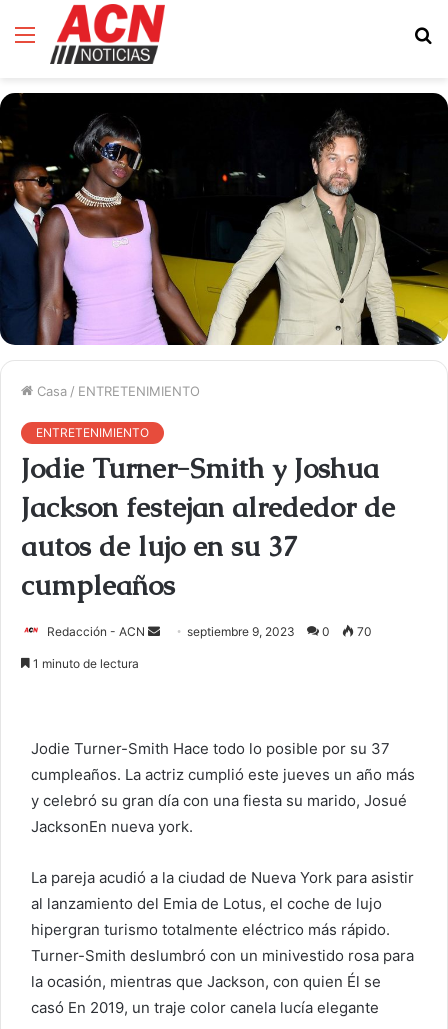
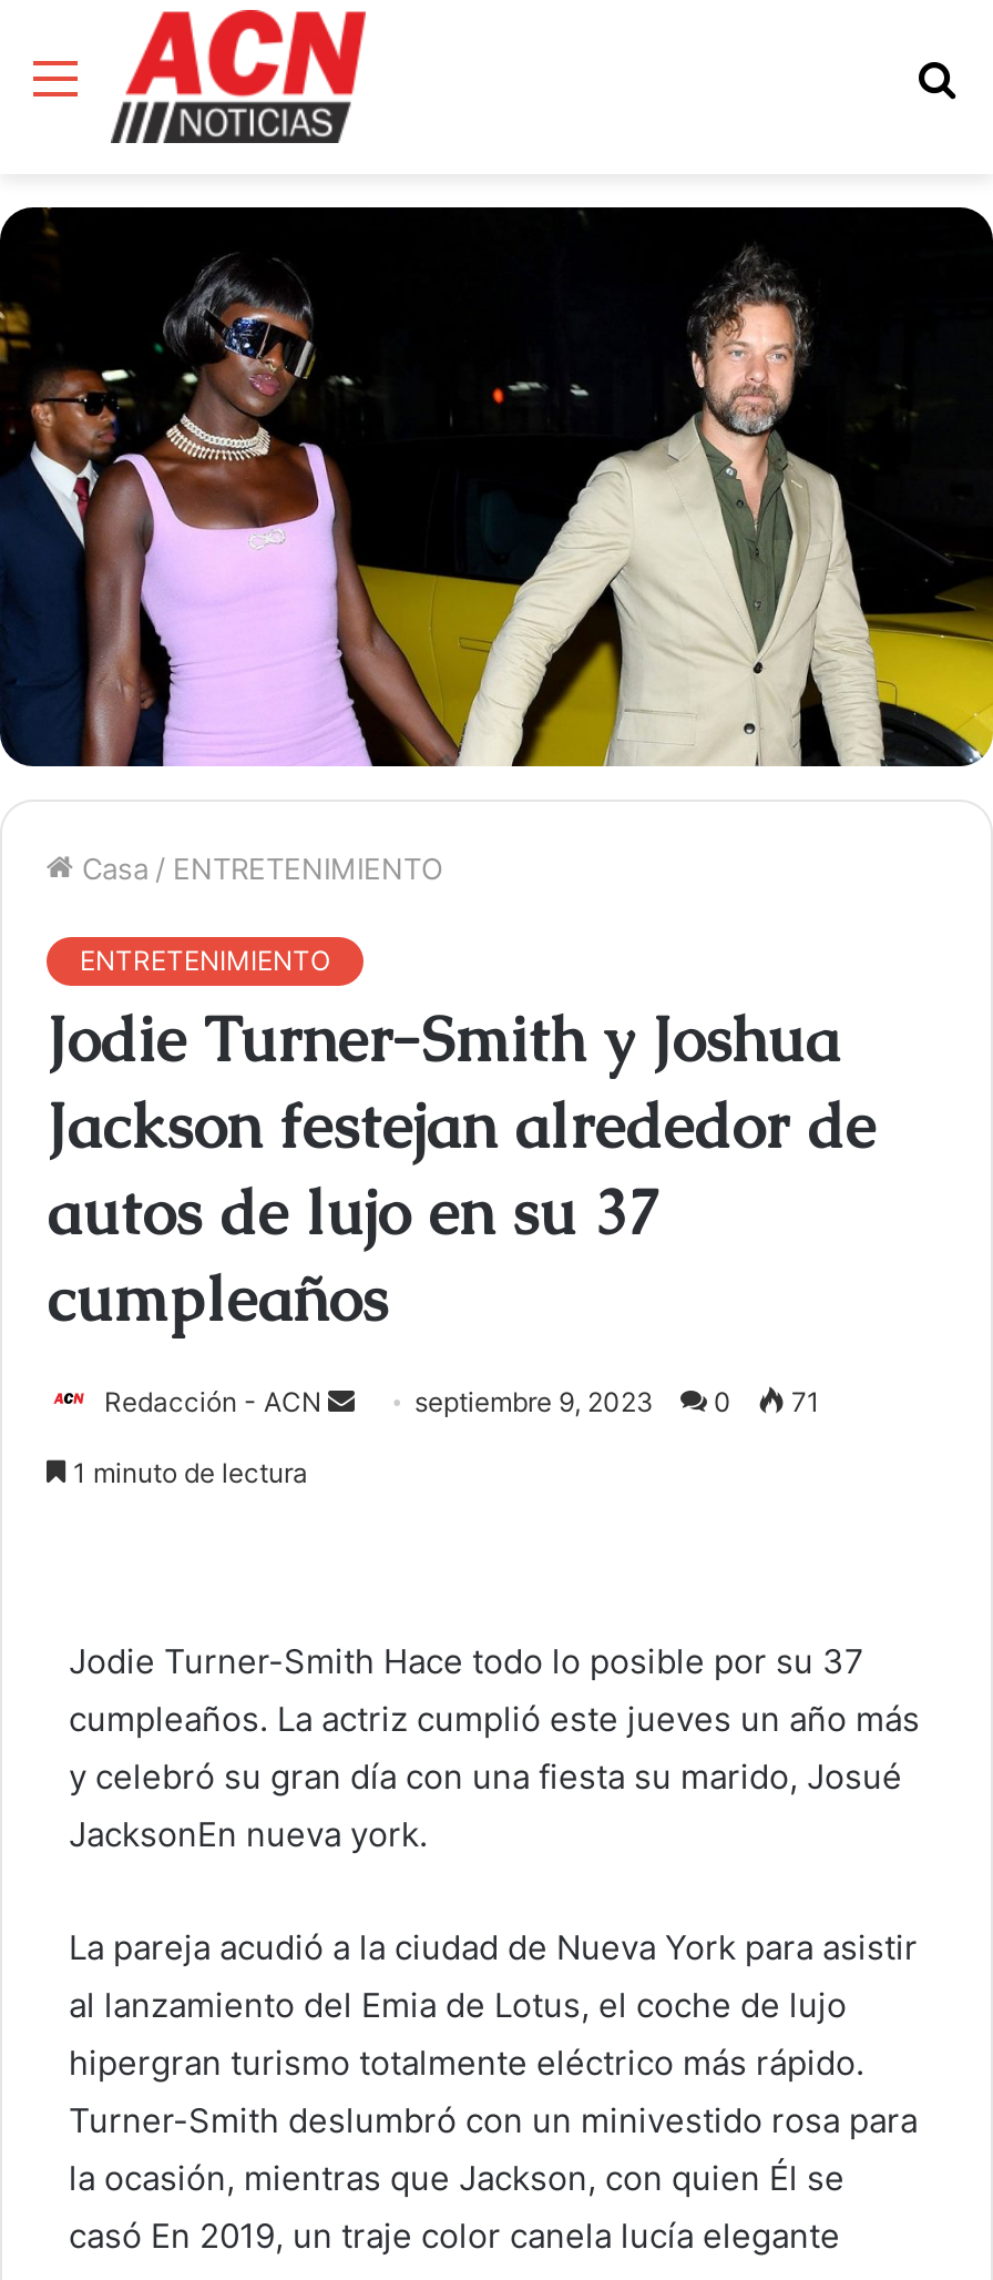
- 70
+ 71
